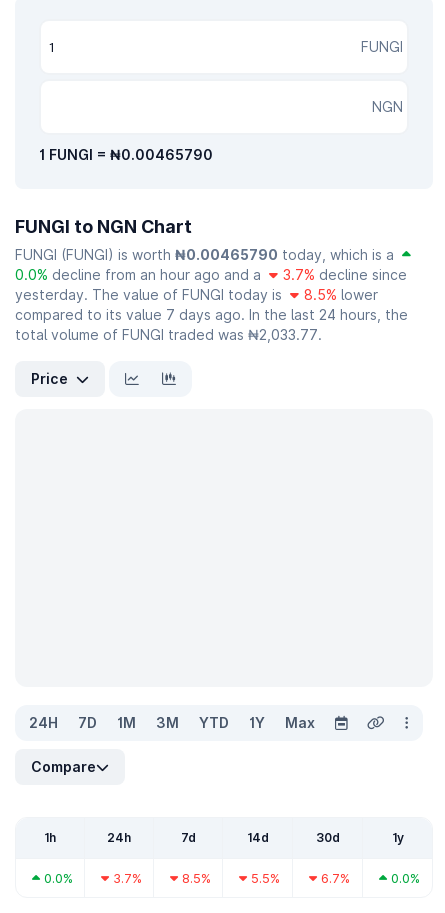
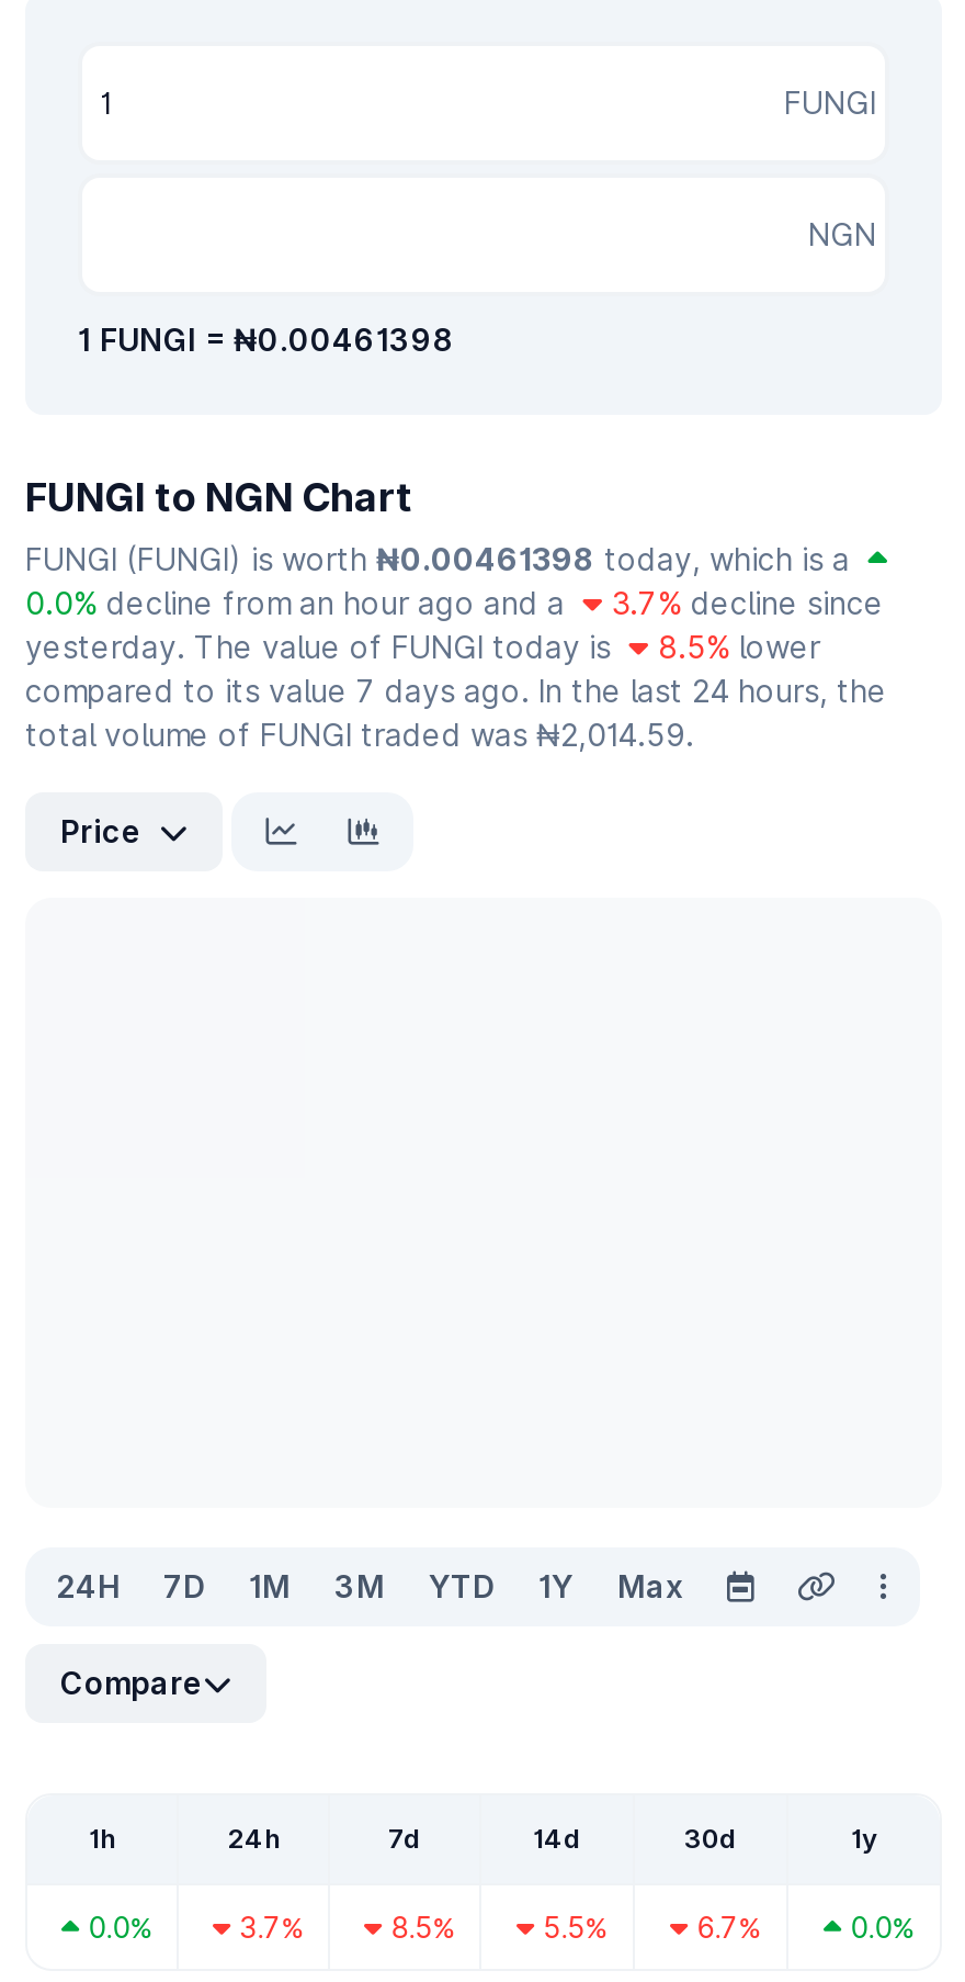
- 1 FUNGI = ₦0.00465790
+ 1 FUNGI = ₦0.00461398

- FUNGI (FUNGI) is worth ₦0.00465790 today, which is a
+ FUNGI (FUNGI) is worth ₦0.00461398 today, which is a

- total volume of FUNGI traded was ₦2,033.77.
+ total volume of FUNGI traded was ₦2,014.59.
